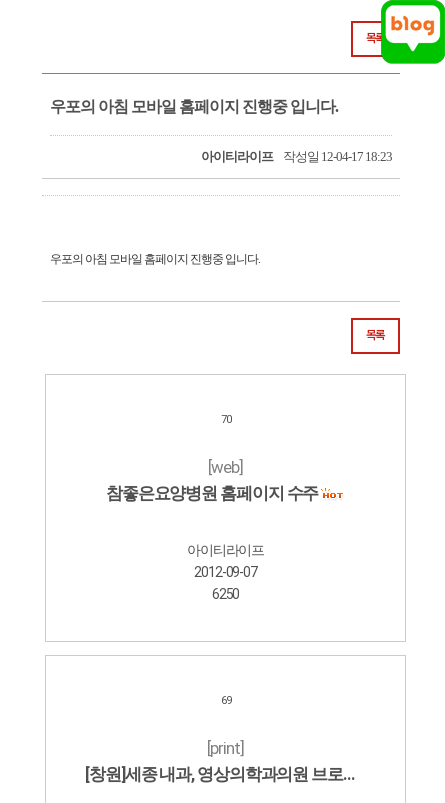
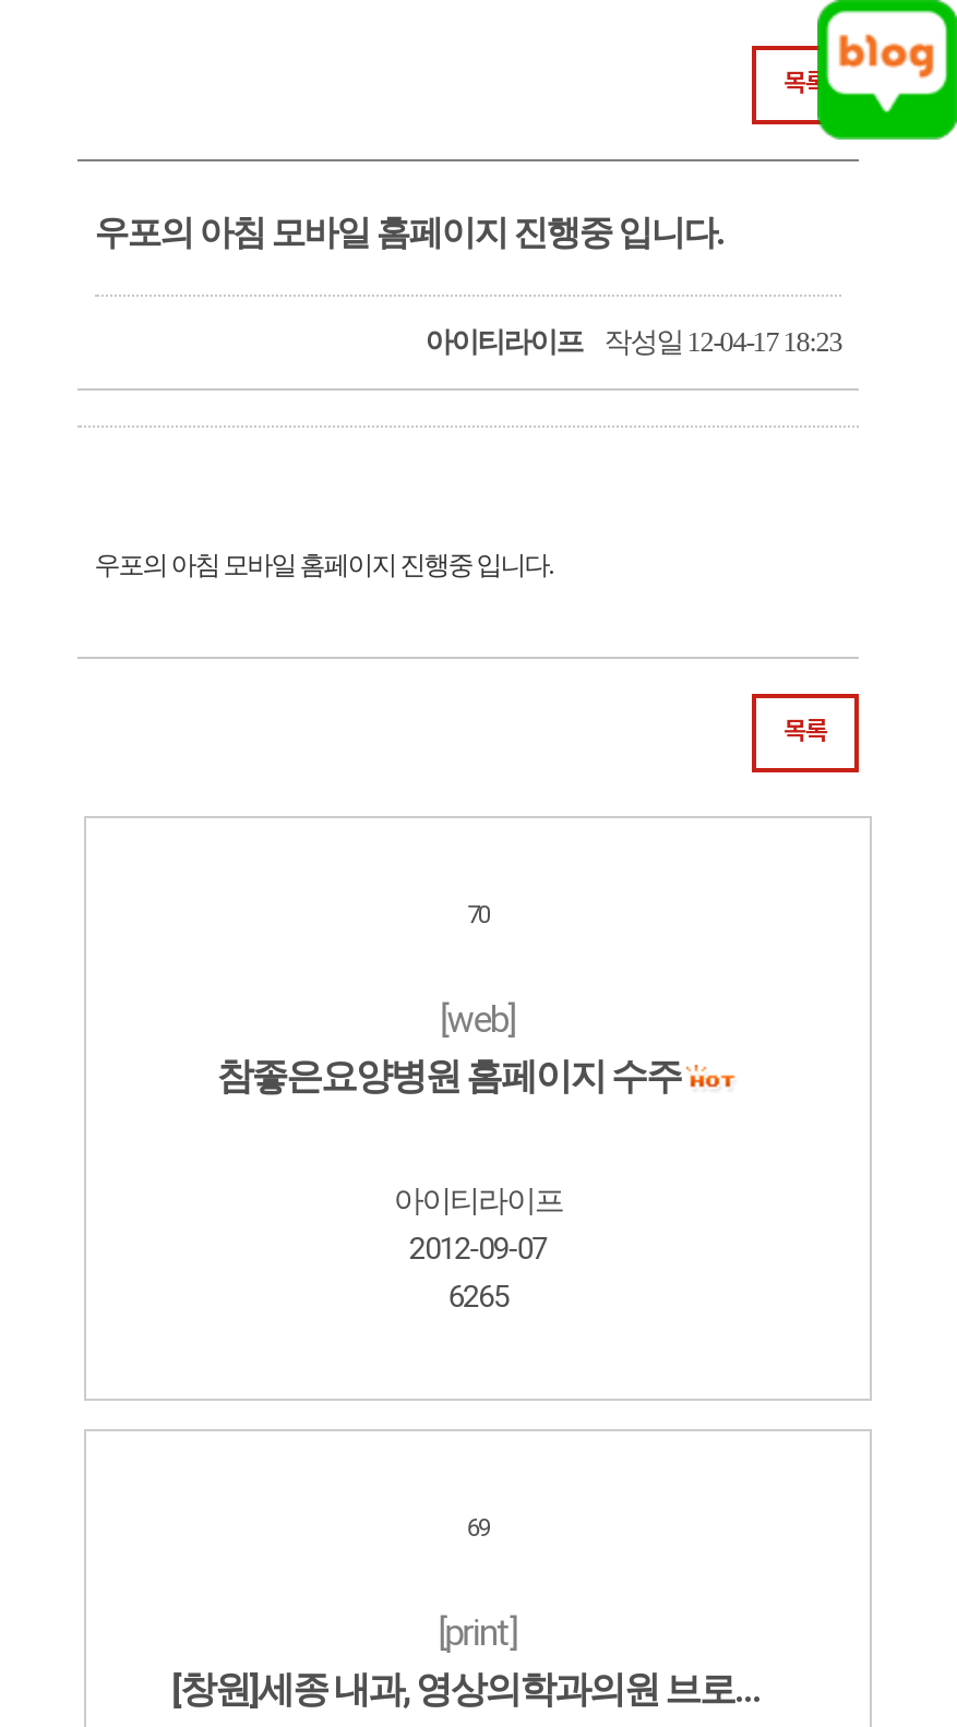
- 6250
+ 6265
